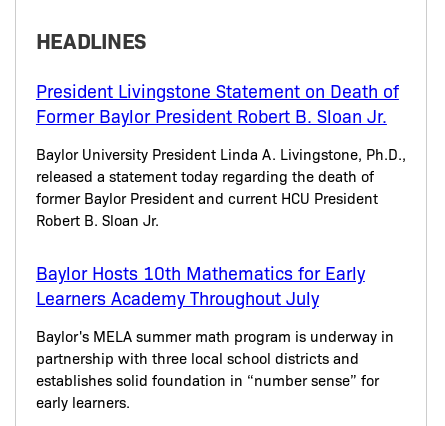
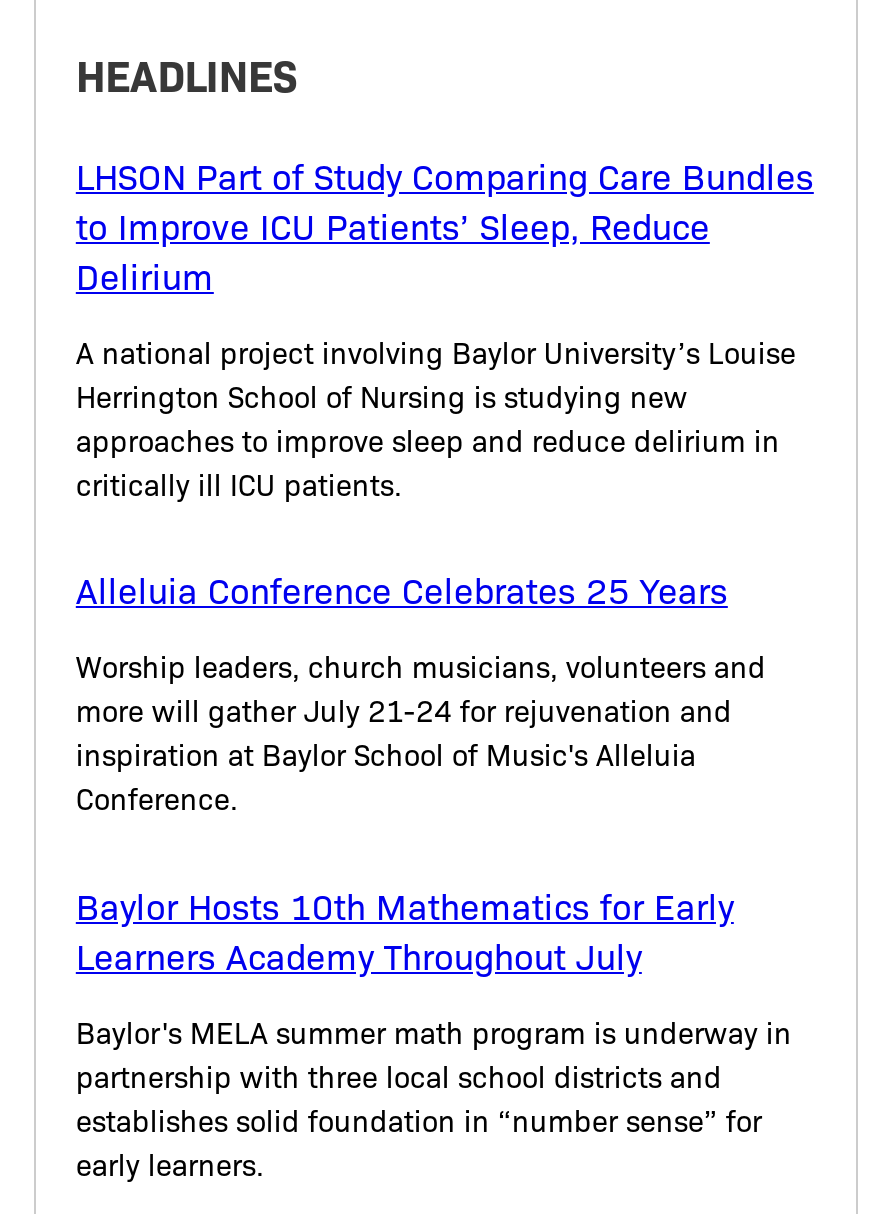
- President Livingstone Statement on Death of
- Former Baylor President Robert B. Sloan Jr.
- Baylor University President Linda A. Livingstone, Ph.D.,
- released a statement today regarding the death of
- former Baylor President and current HCU President
- Robert B. Sloan Jr.
+ LHSON Part of Study Comparing Care Bundles
+ to Improve ICU Patients’ Sleep, Reduce
+ Delirium
+ A national project involving Baylor University’s Louise
+ Herrington School of Nursing is studying new
+ approaches to improve sleep and reduce delirium in
+ critically ill ICU patients.
+ Alleluia Conference Celebrates 25 Years
+ Worship leaders, church musicians, volunteers and
+ more will gather July 21-24 for rejuvenation and
+ inspiration at Baylor School of Music's Alleluia
+ Conference.
